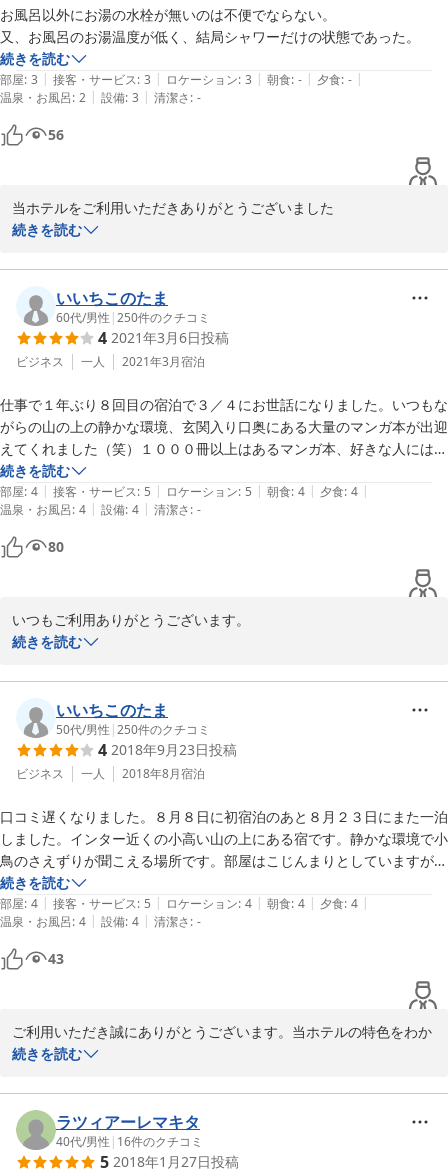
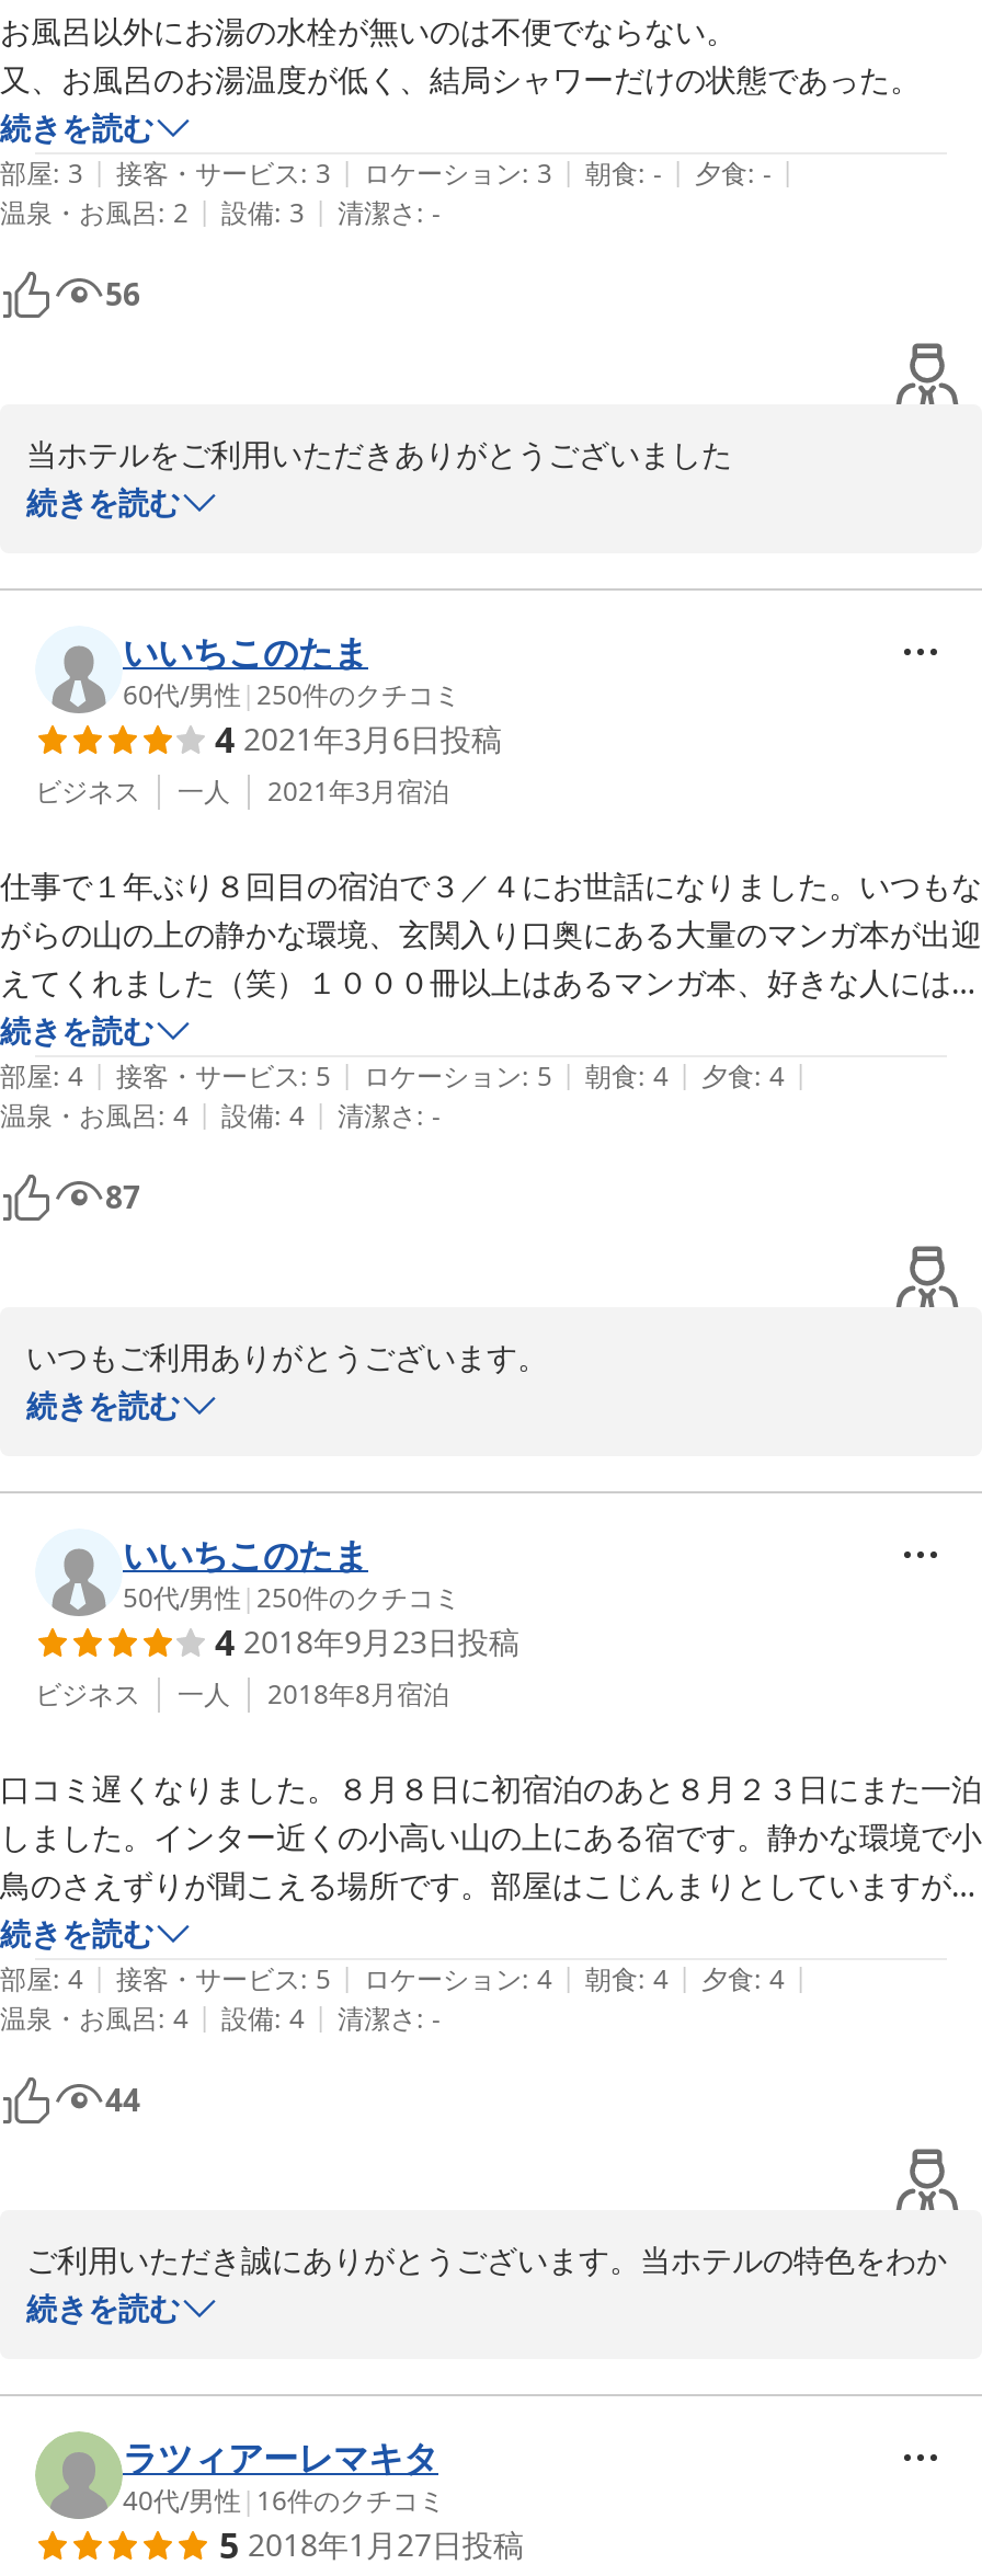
- 80
+ 87

- 43
+ 44
